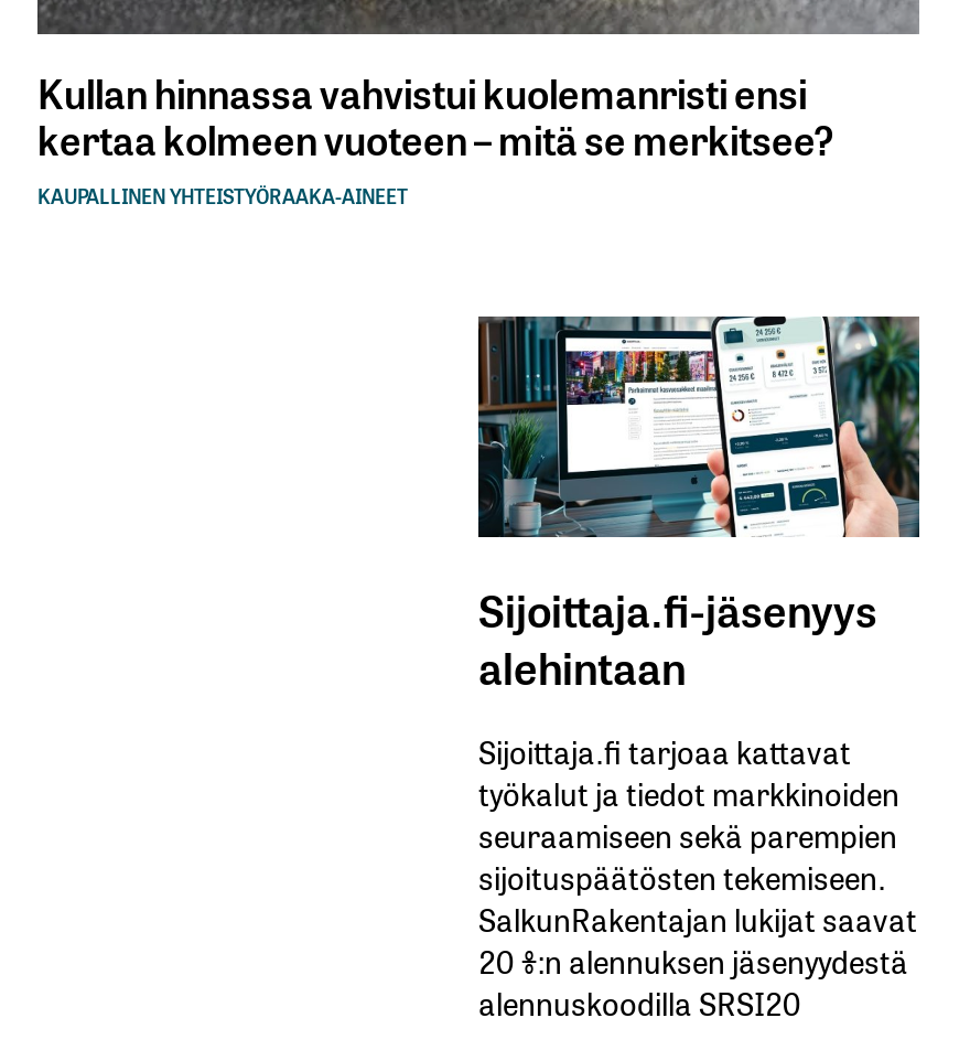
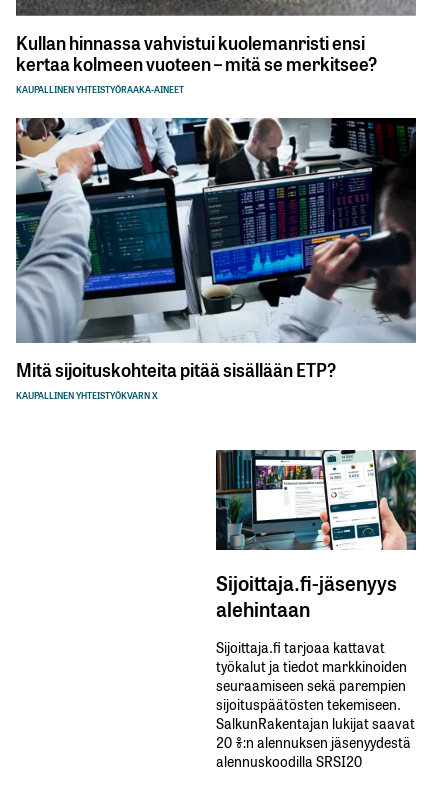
+ [image]
+ Mitä sijoituskohteita pitää sisällään ETP?
+ KAUPALLINEN YHTEISTYÖKVARN X
